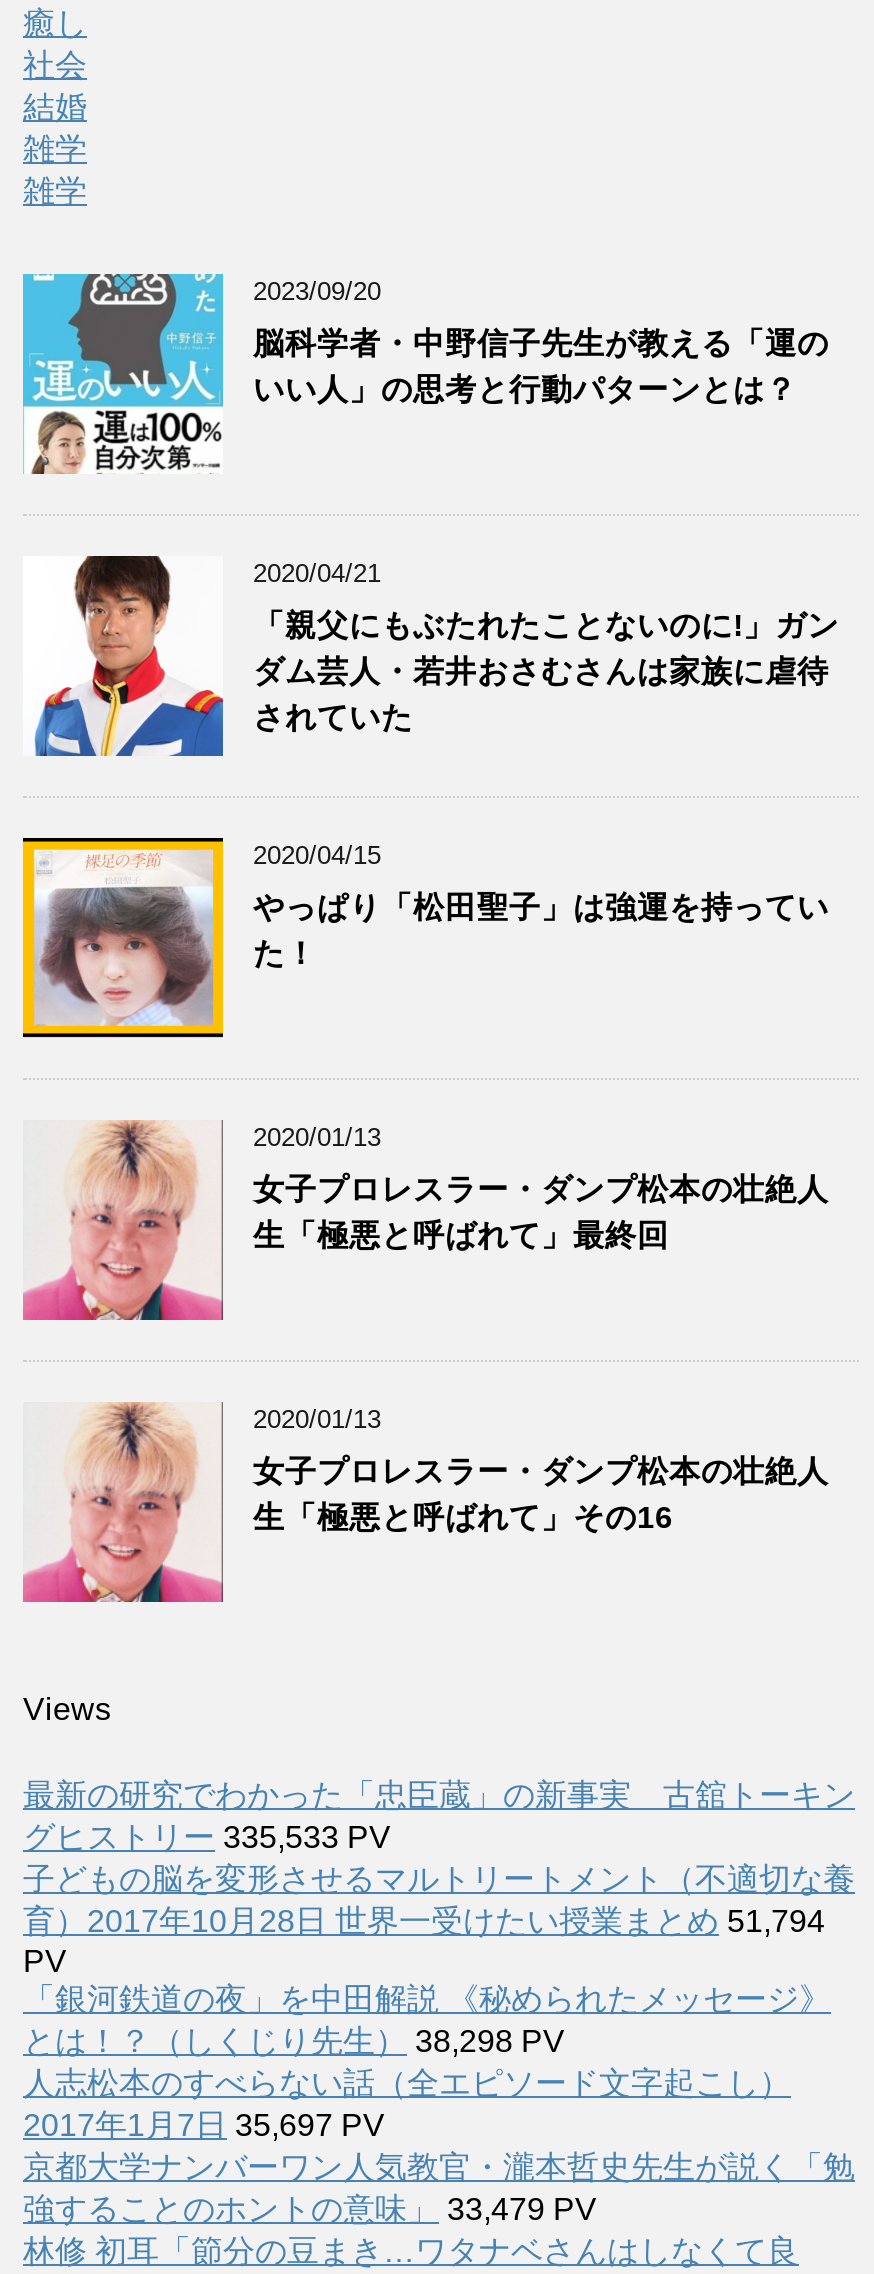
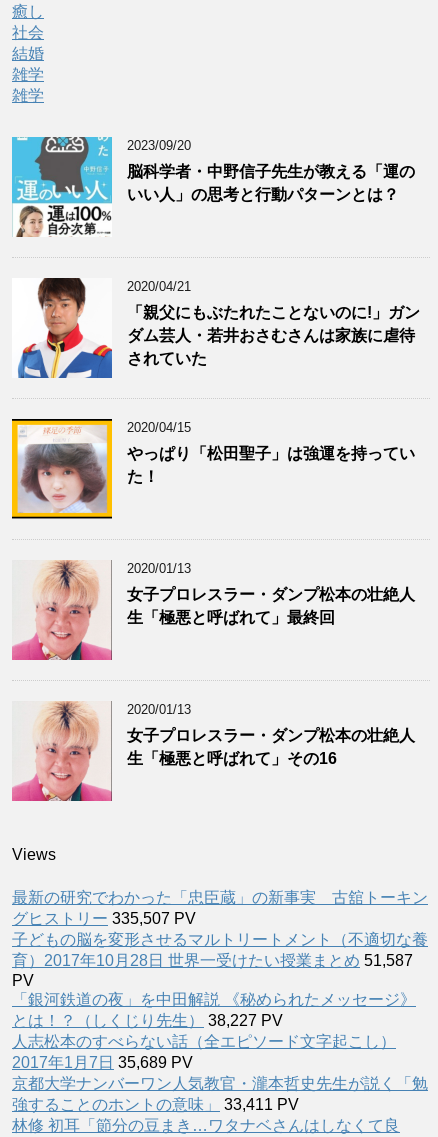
- グヒストリー335,533 PV
+ グヒストリー335,507 PV

- 育）2017年10月28日 世界一受けたい授業まとめ51,794
+ 育）2017年10月28日 世界一受けたい授業まとめ51,587

- とは！？（しくじり先生）38,298 PV
+ とは！？（しくじり先生）38,227 PV

- 2017年1月7日35,697 PV
+ 2017年1月7日35,689 PV

- 強することのホントの意味」33,479 PV
+ 強することのホントの意味」33,411 PV
